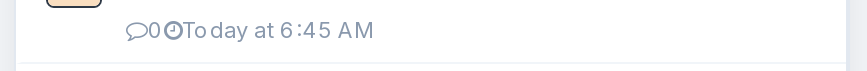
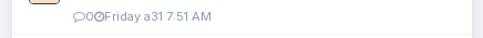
- 0 Today at 6:45 AM
+ 0 Friday a31 7:51 AM
